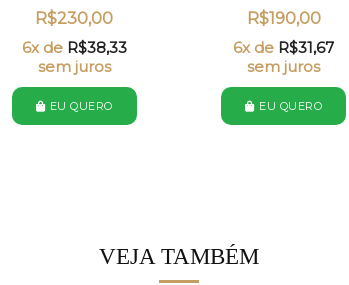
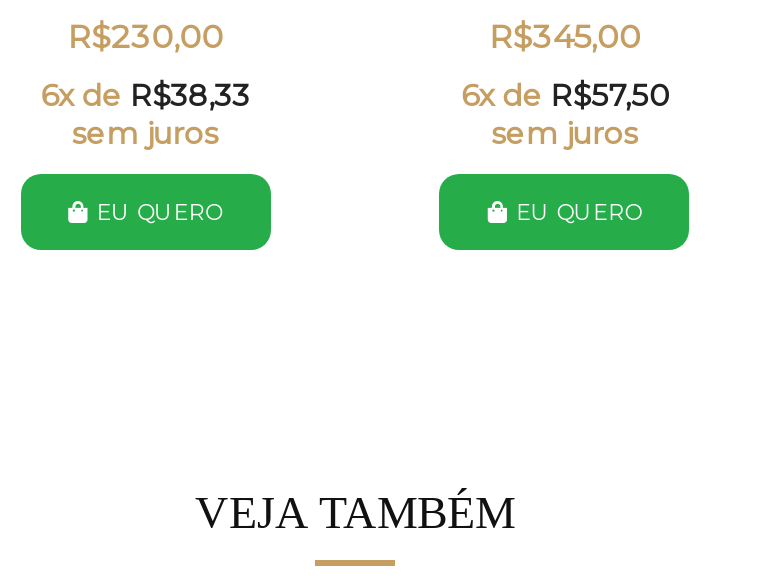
- R$190,00
+ R$345,00

- 6x de R$31,67
+ 6x de R$57,50
